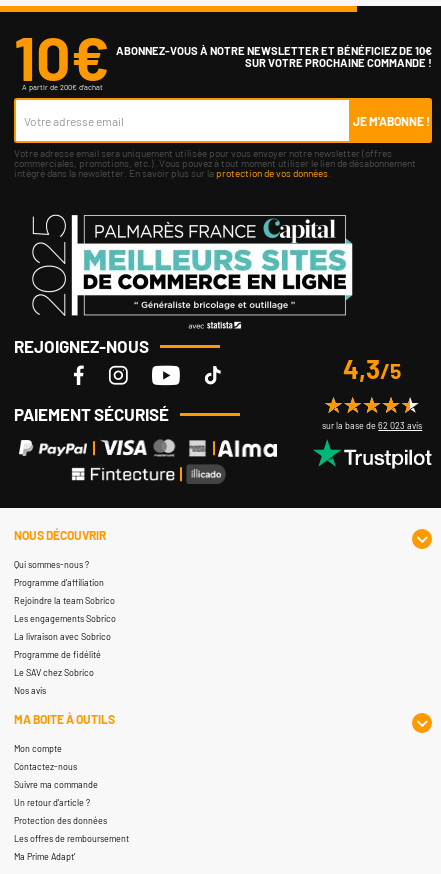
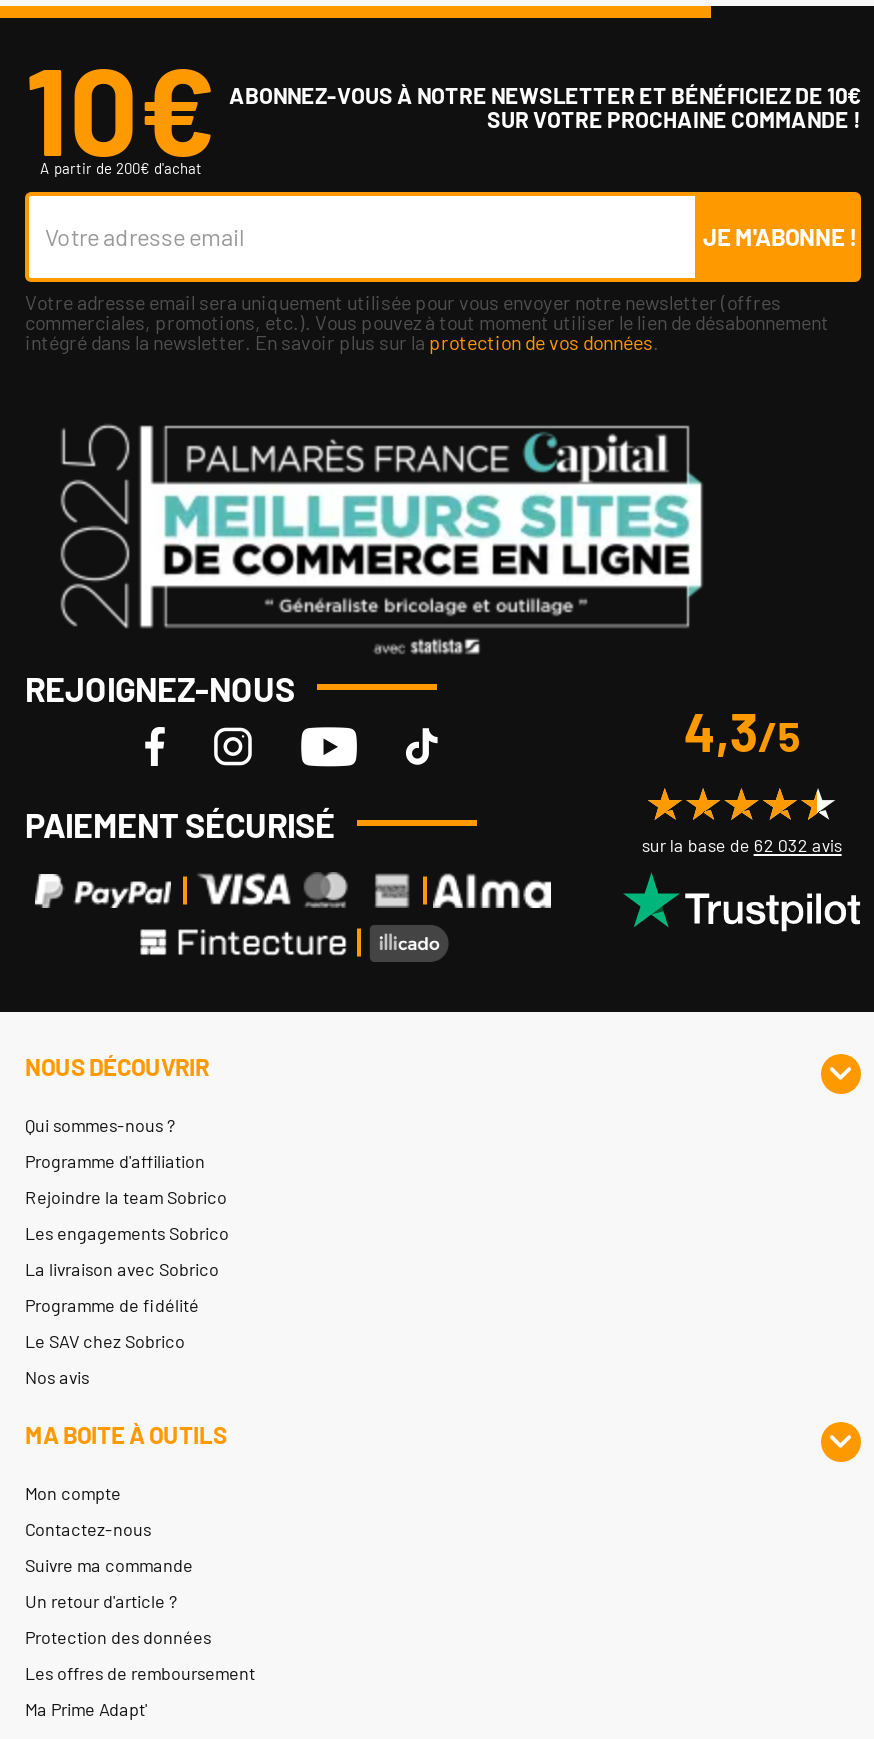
- sur la base de 62 023 avis
+ sur la base de 62 032 avis
